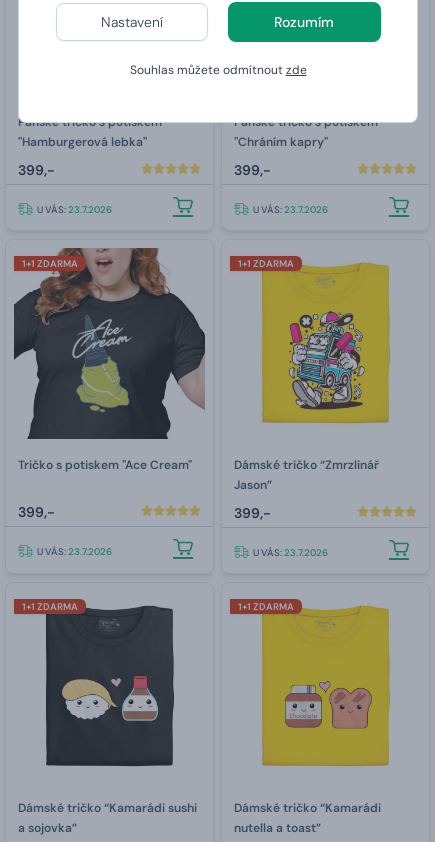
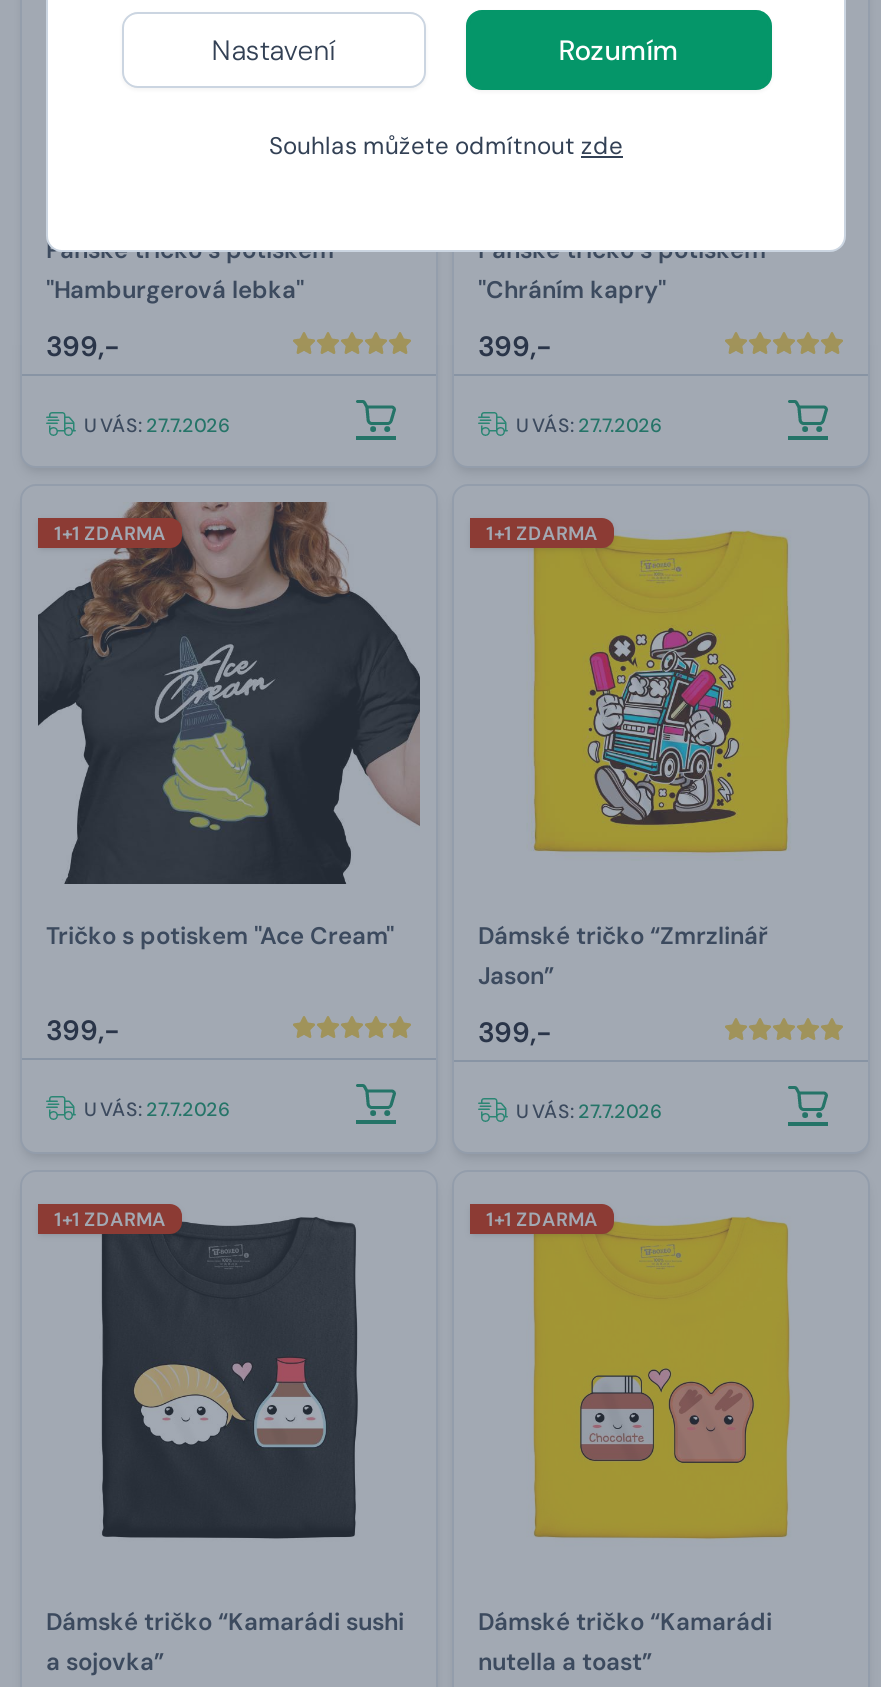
- U VÁS: 23.7.2026
+ U VÁS: 27.7.2026

- U VÁS: 23.7.2026
+ U VÁS: 27.7.2026

- U VÁS: 23.7.2026
+ U VÁS: 27.7.2026

- U VÁS: 23.7.2026
+ U VÁS: 27.7.2026
